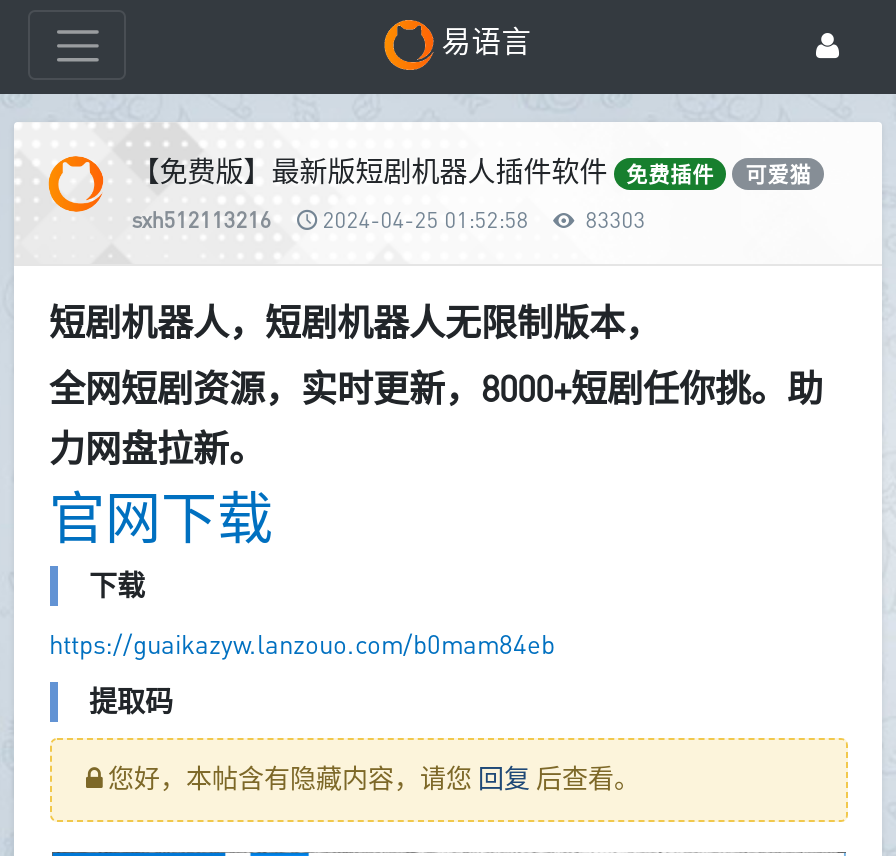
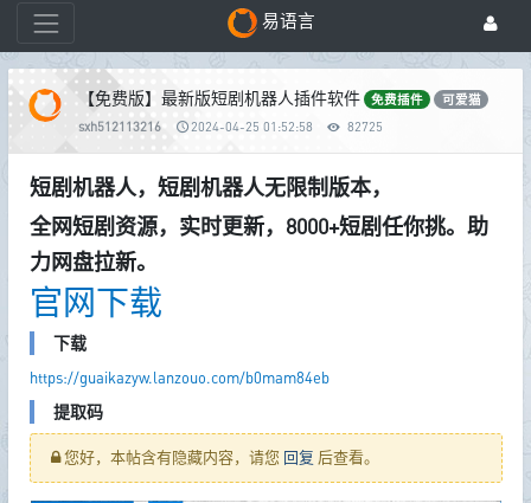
- sxh512113216 2024-04-25 01:52:58 83303
+ sxh512113216 2024-04-25 01:52:58 82725
